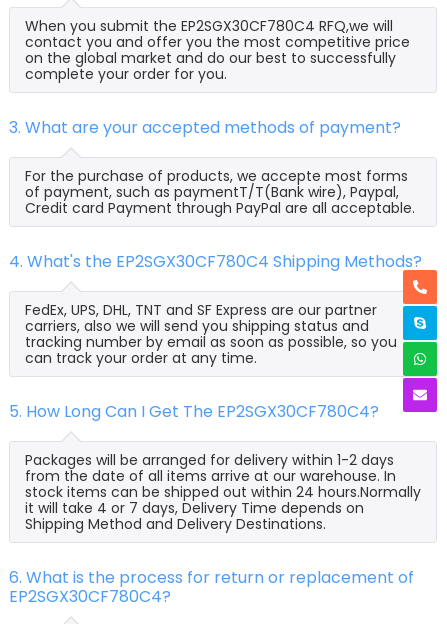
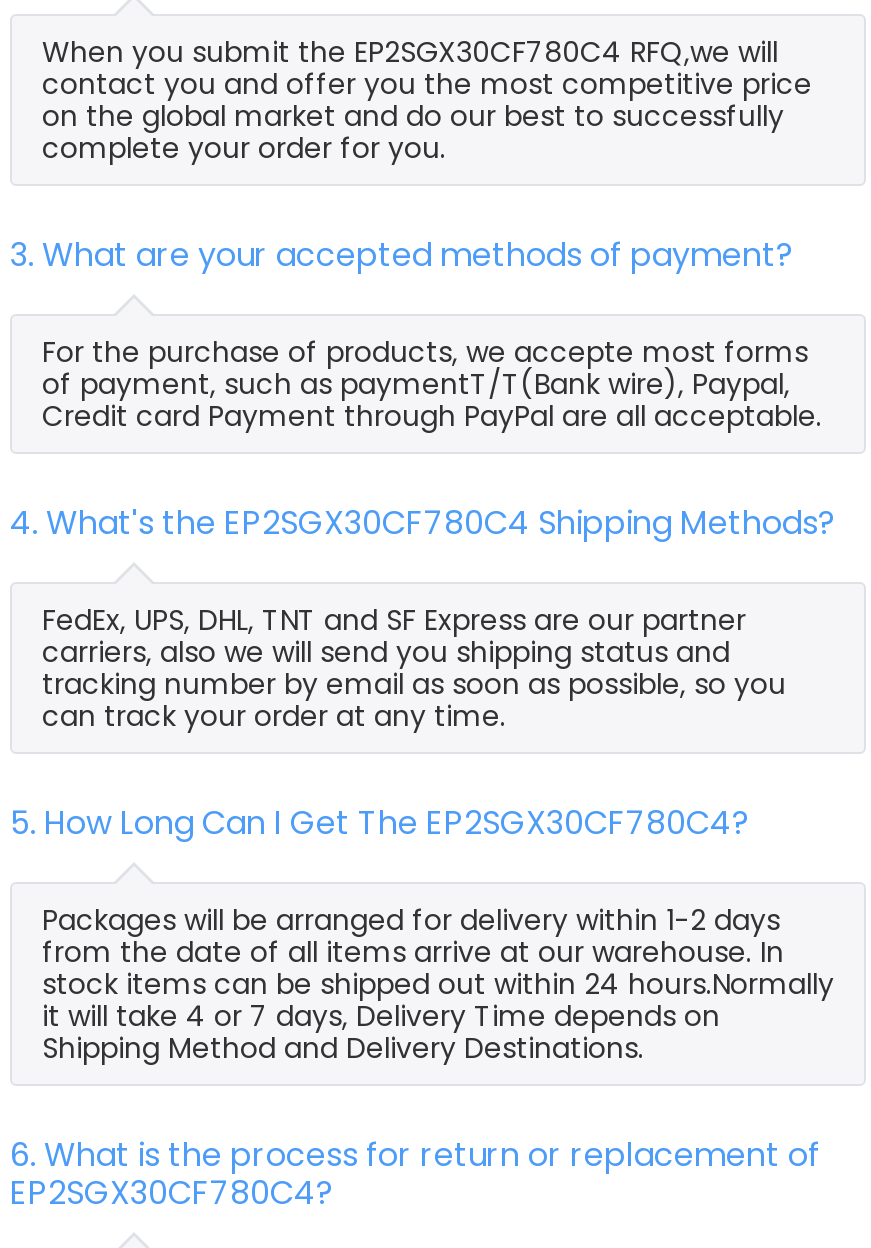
- [image]
